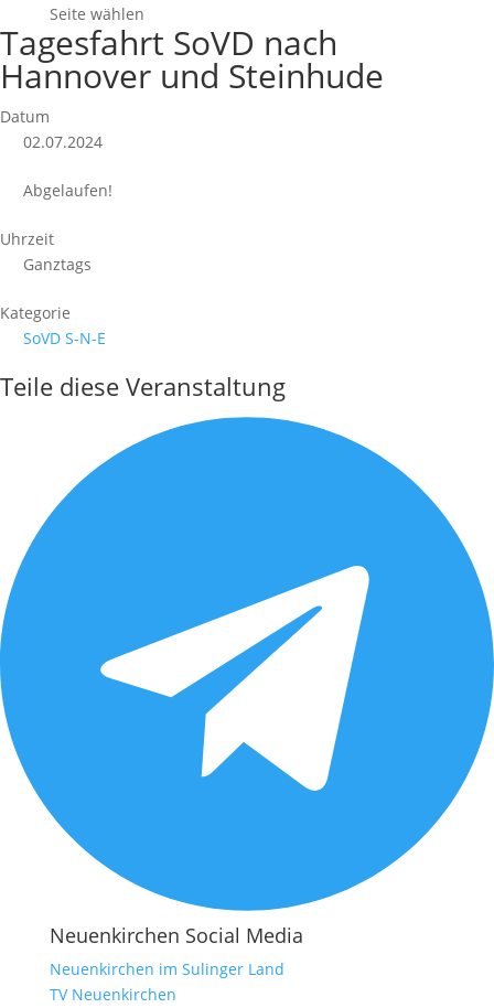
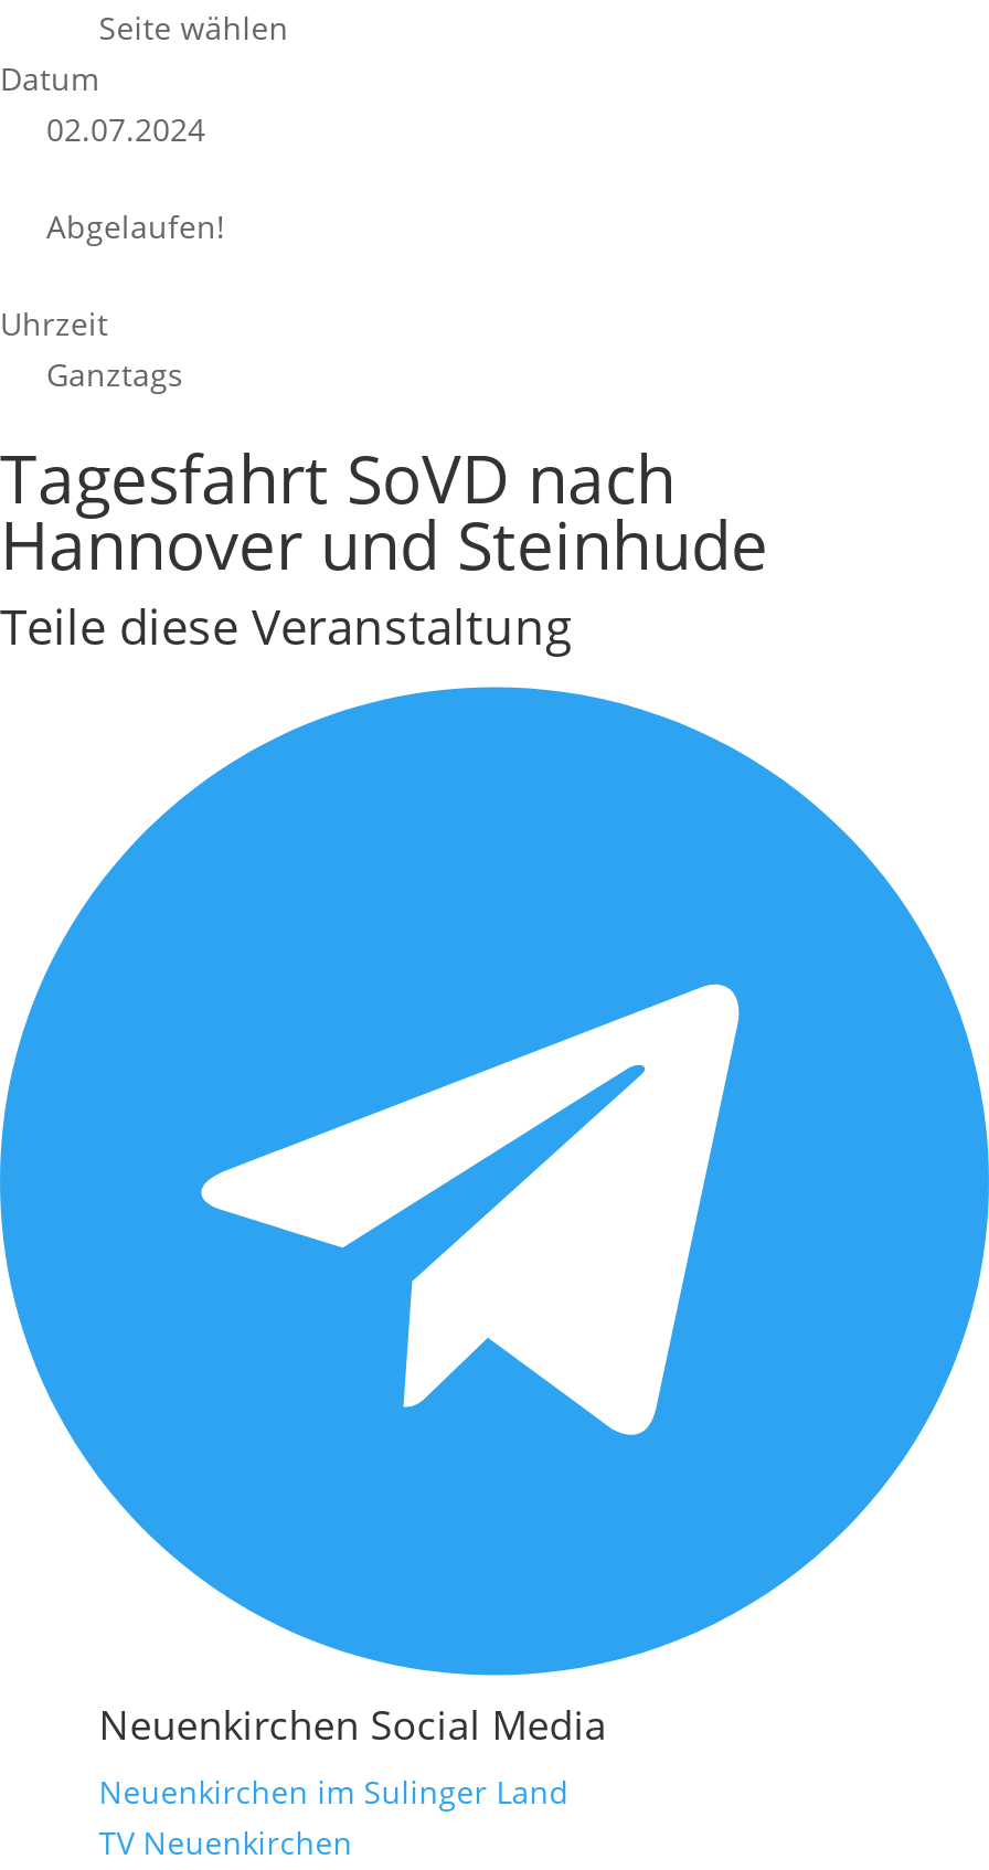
moved down: Tagesfahrt SoVD nach | Hannover und Steinhude

- Kategorie
- SoVD S-N-E
